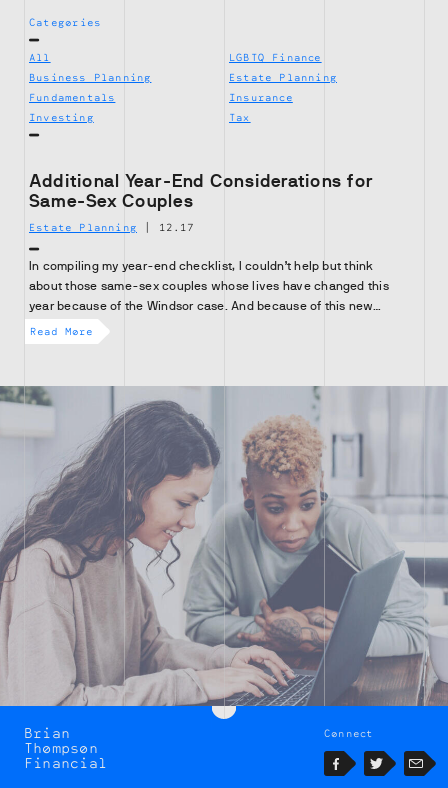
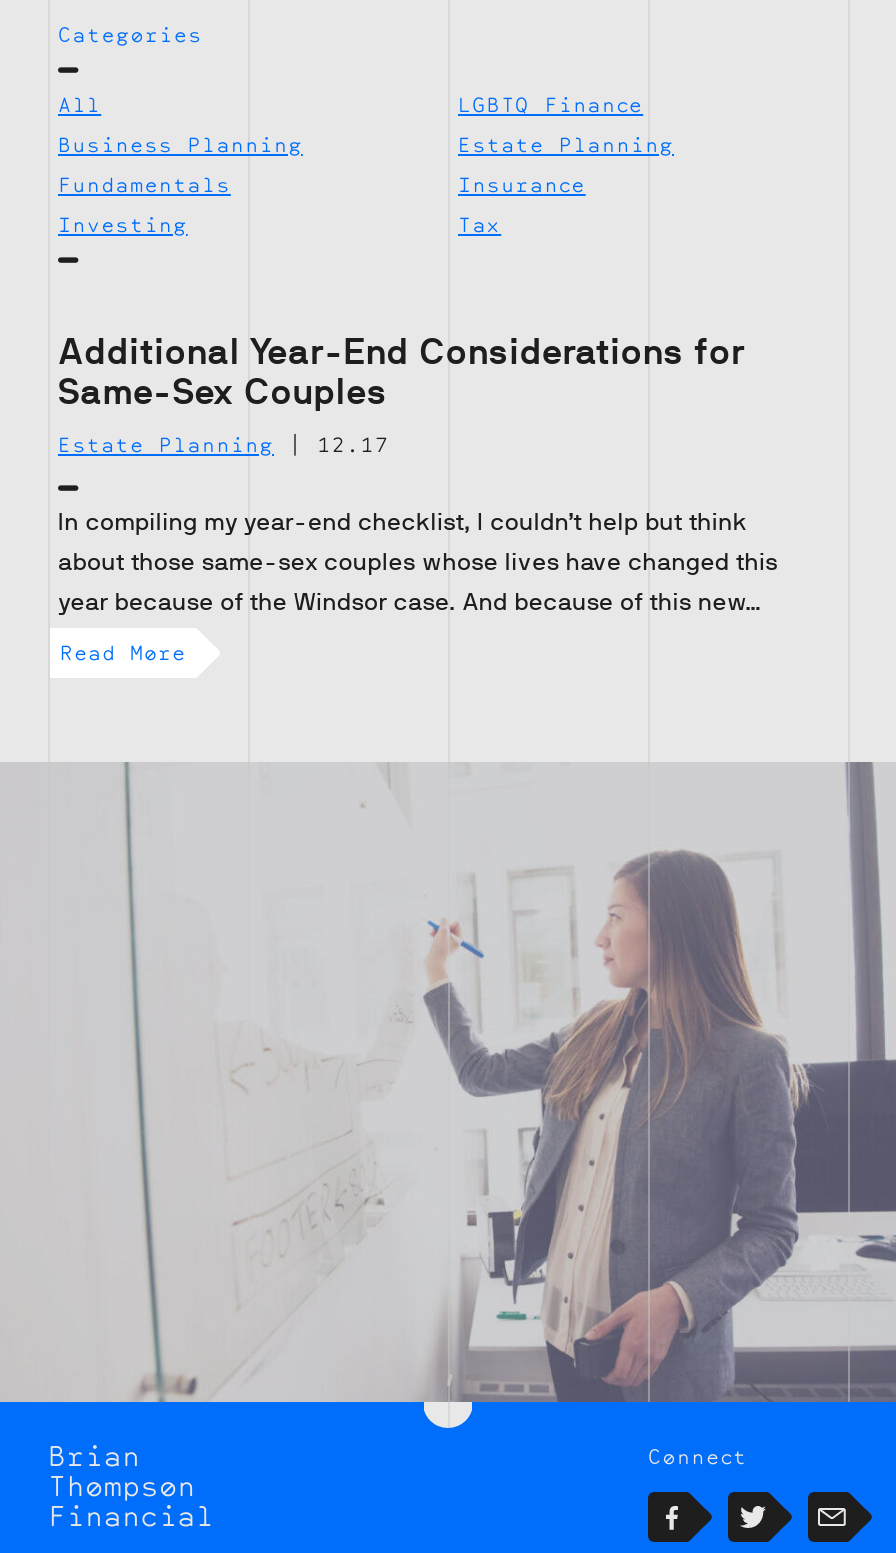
- [image]
+ [image]
